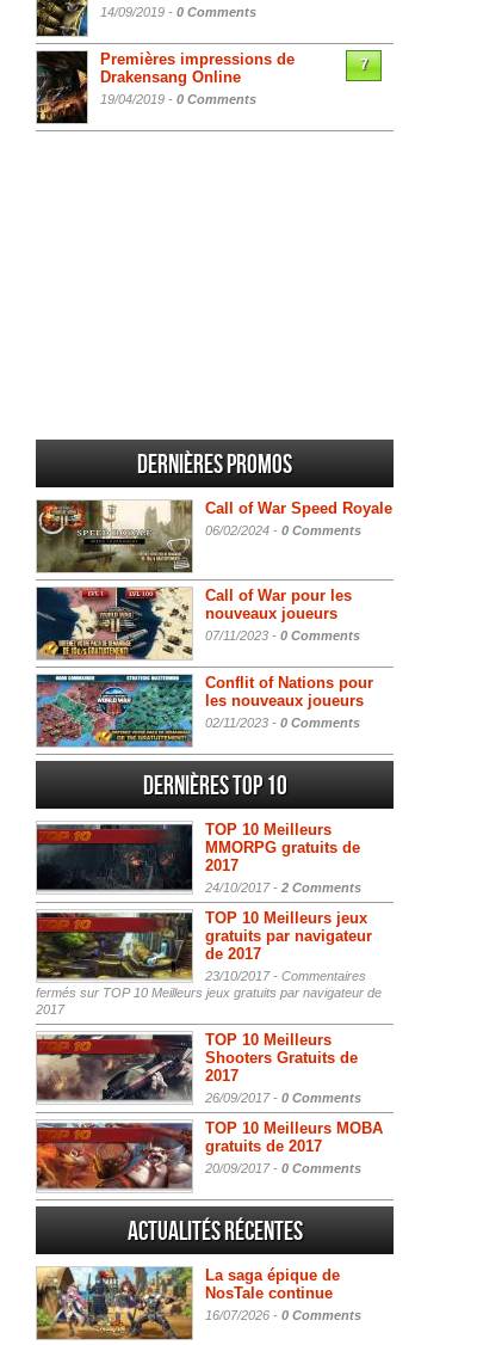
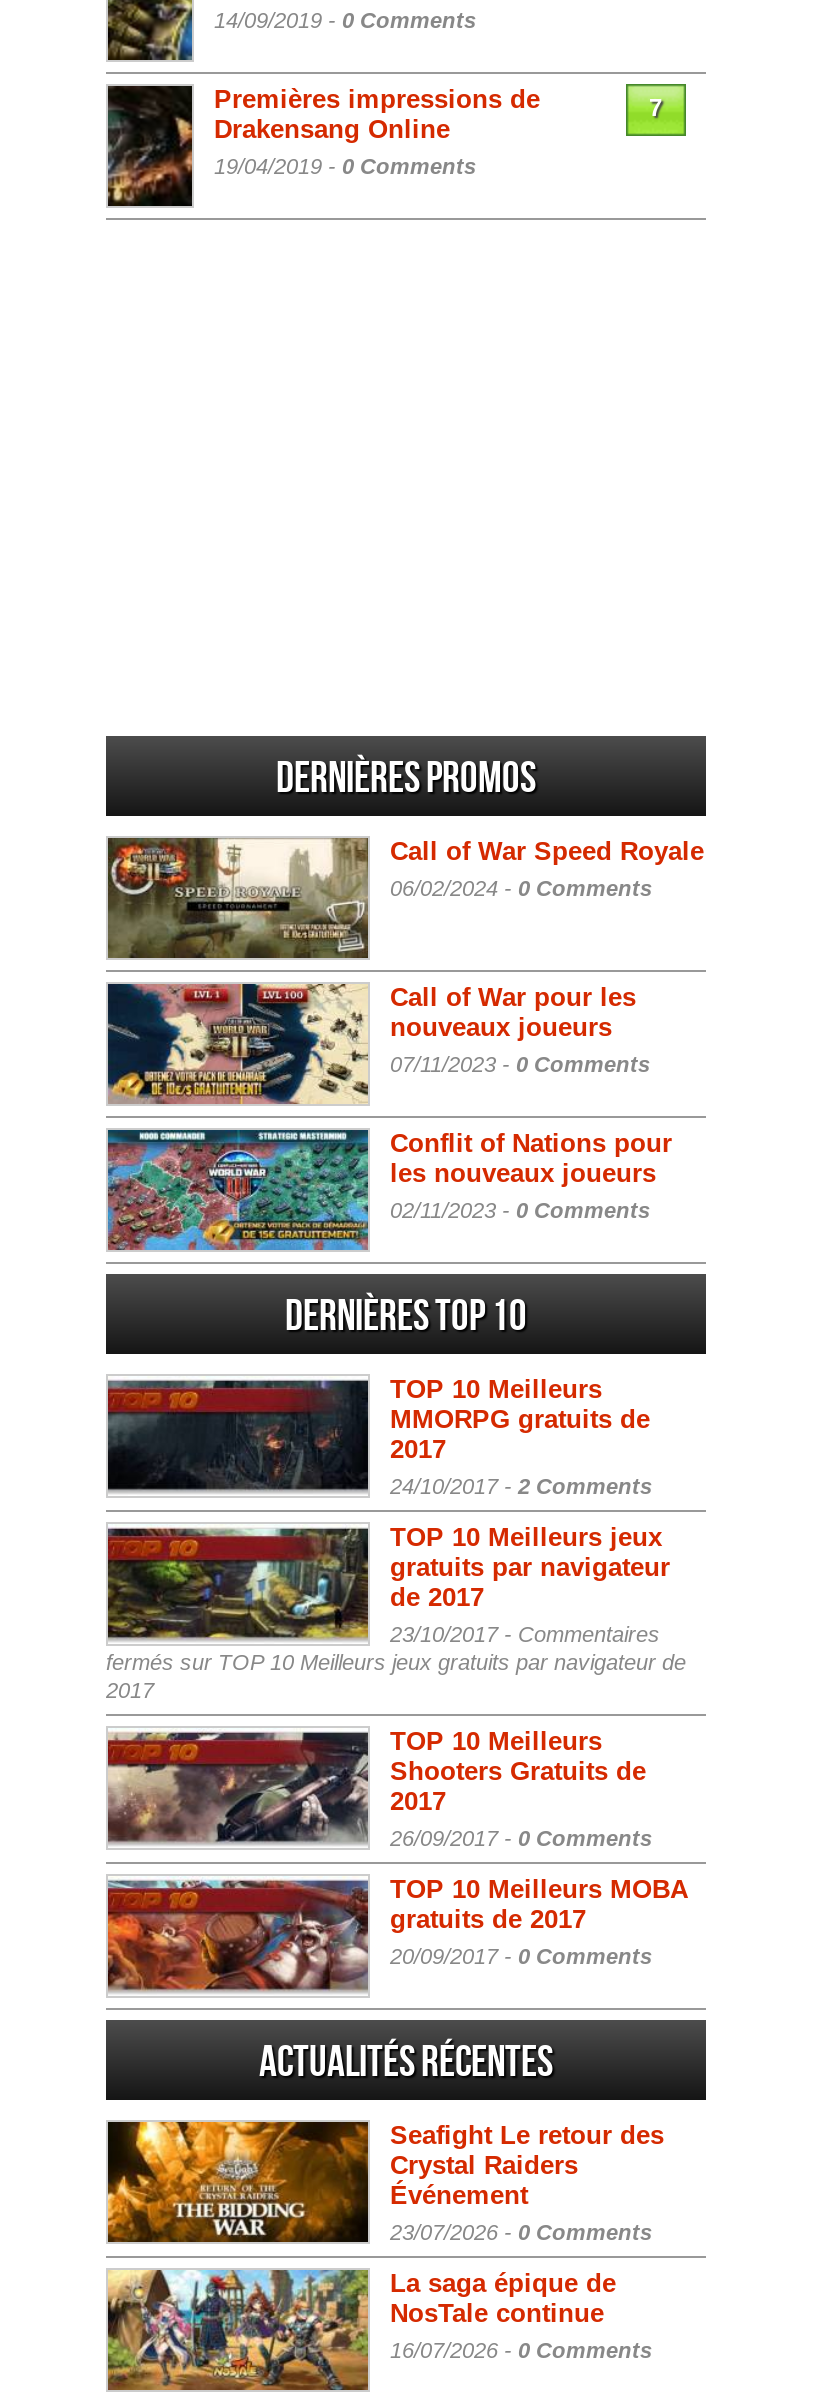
+ [image]
+ Seafight Le retour des
+ Crystal Raiders
+ Événement
+ 23/07/2026 - 0 Comments
